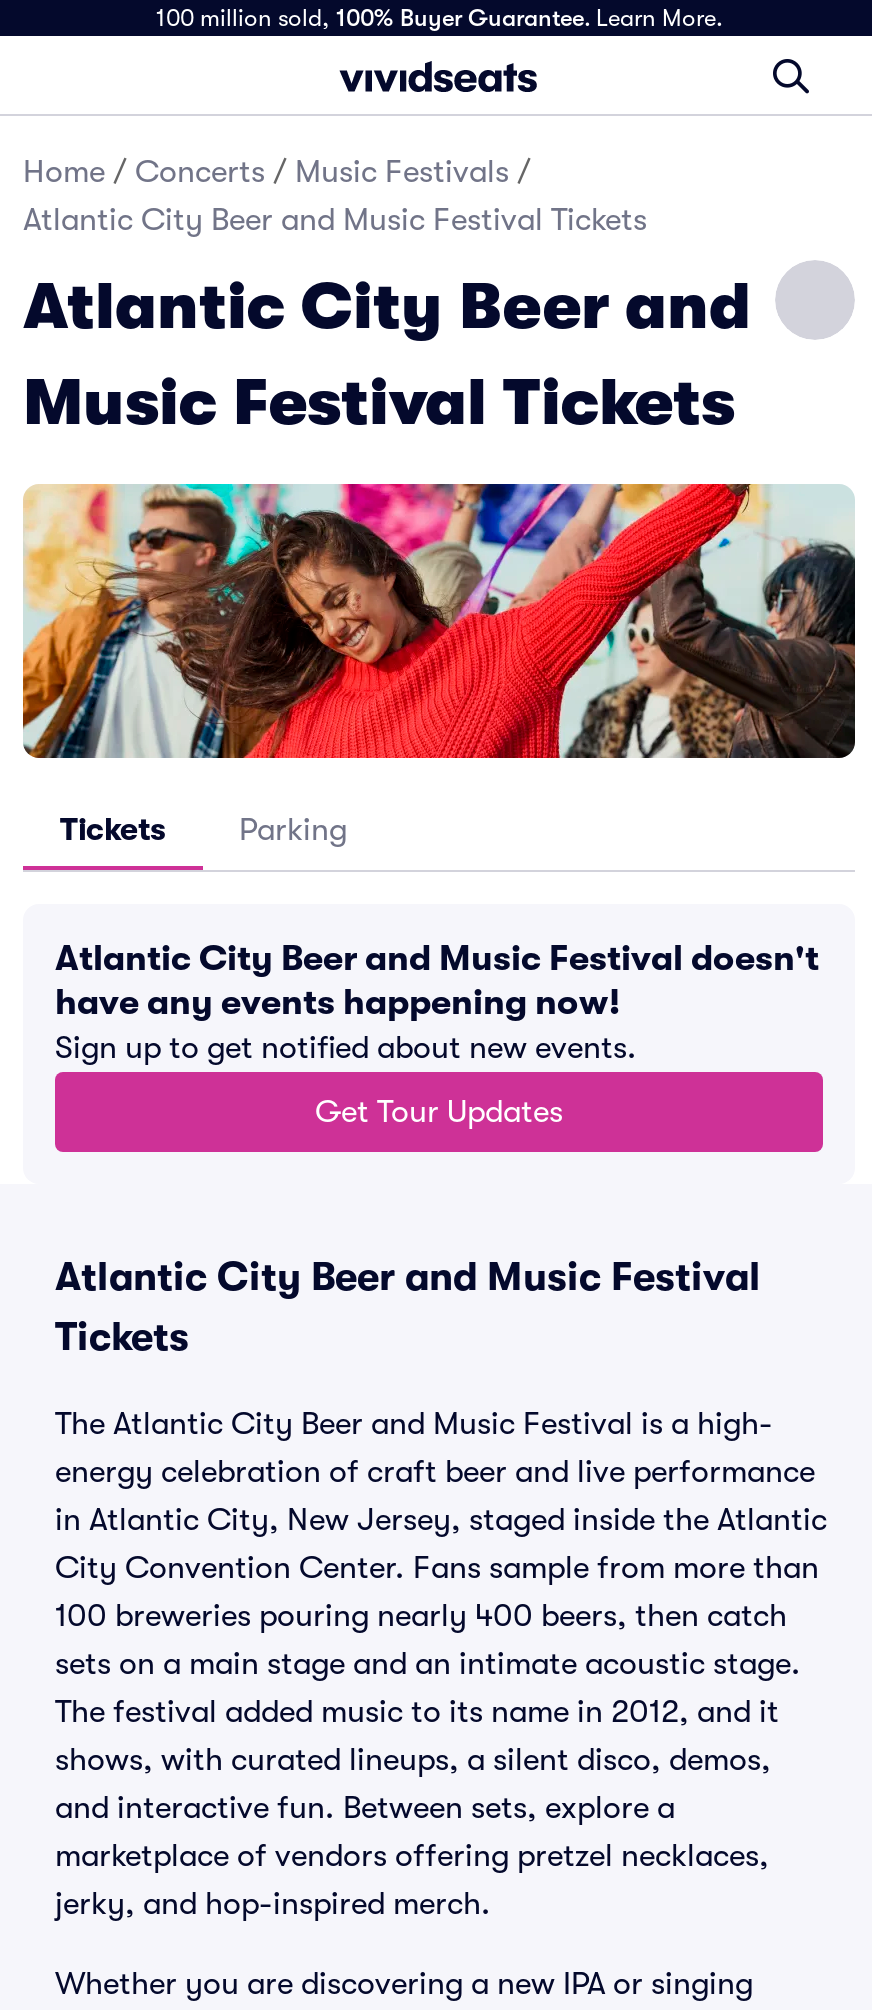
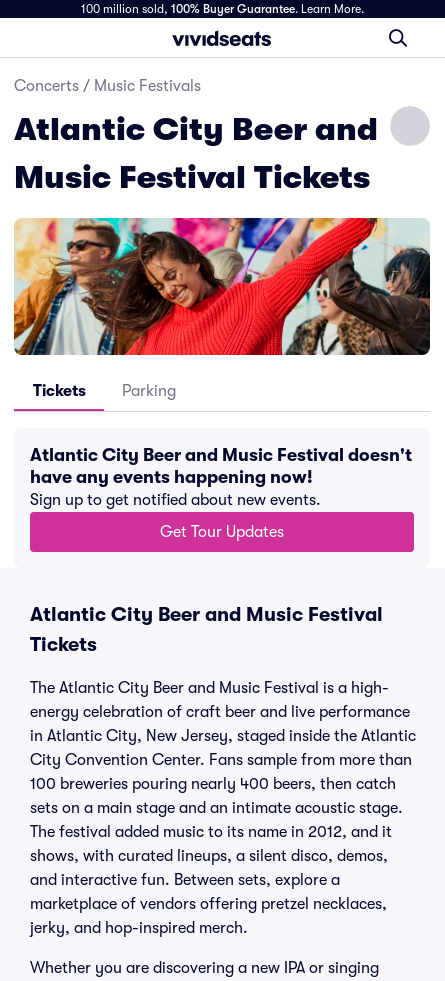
- Home / Concerts / Music Festivals /
- Atlantic City Beer and Music Festival Tickets
+ Concerts / Music Festivals
